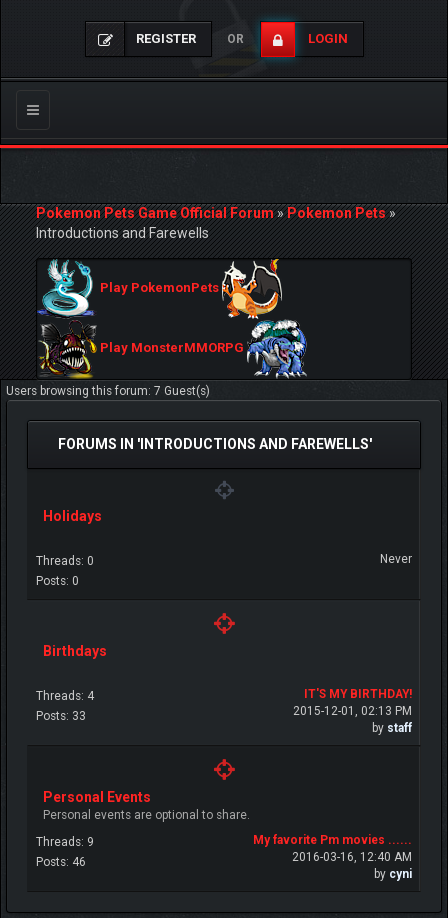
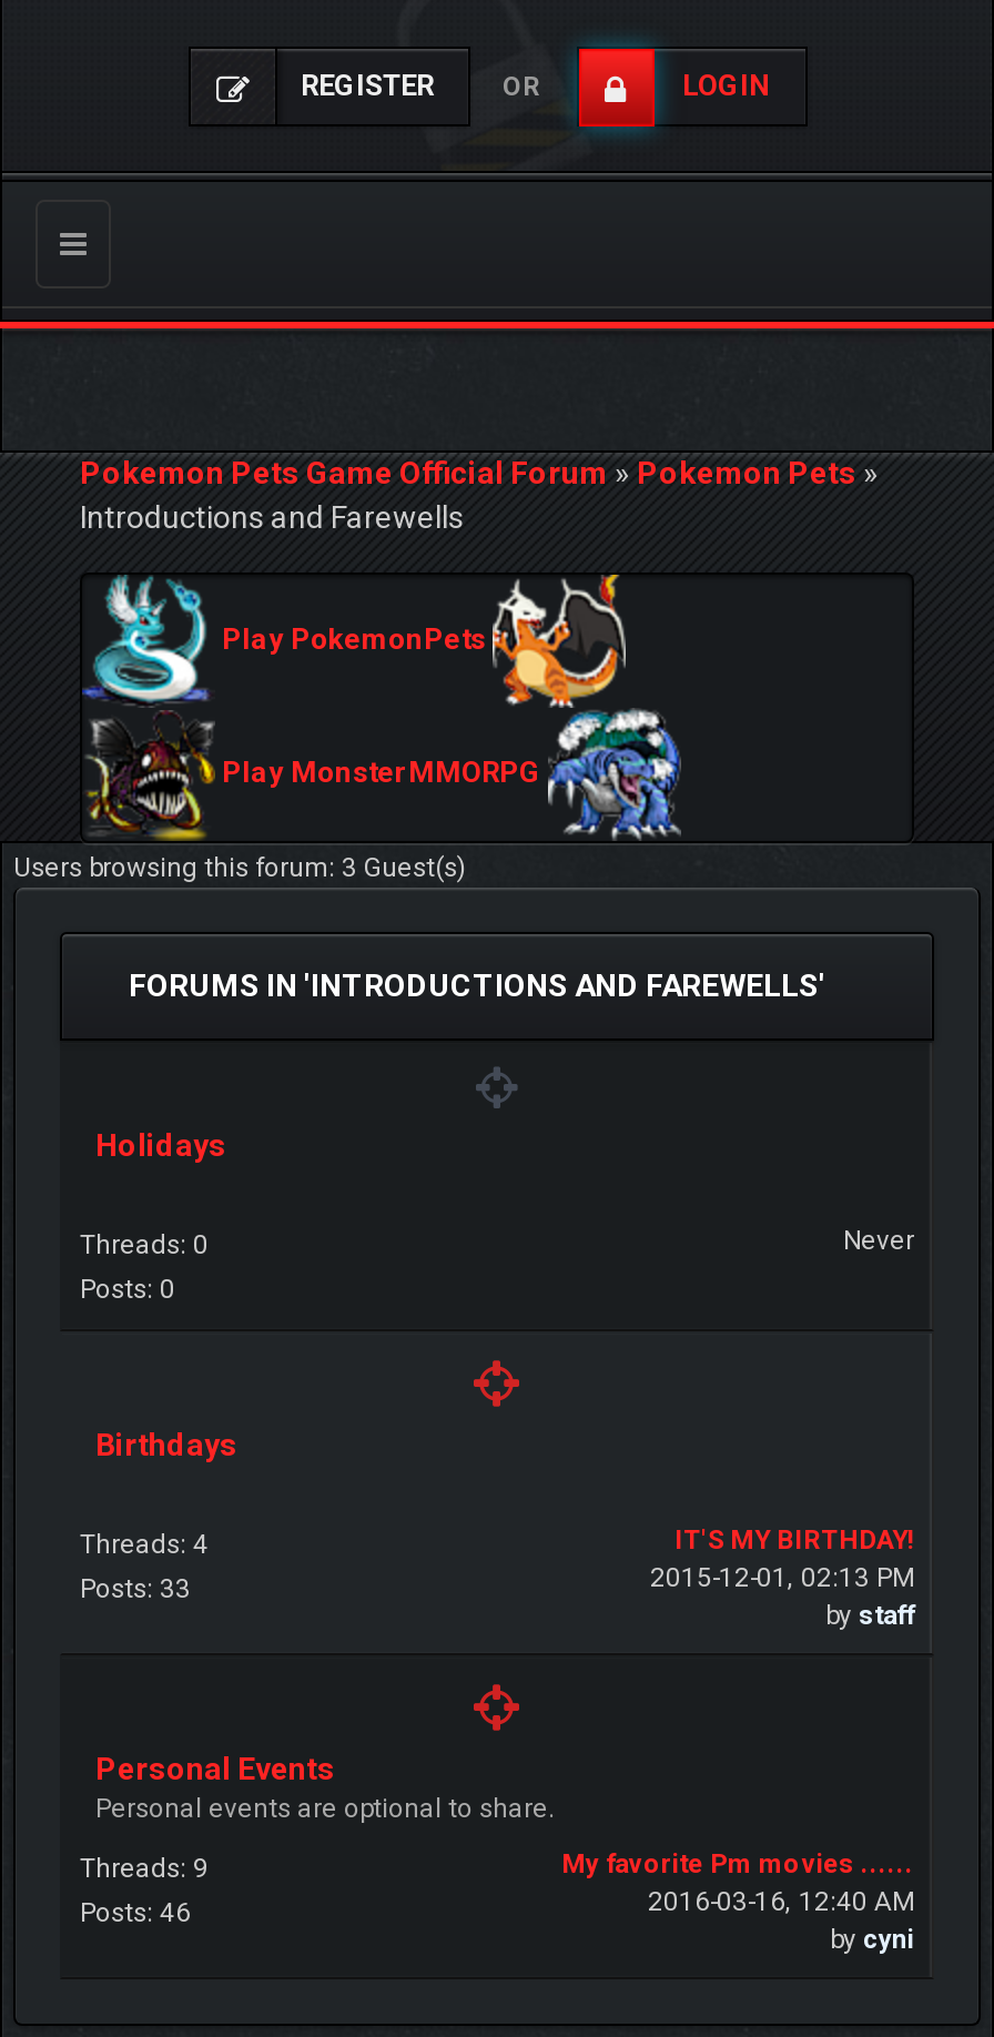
- Users browsing this forum: 7 Guest(s)
+ Users browsing this forum: 3 Guest(s)
